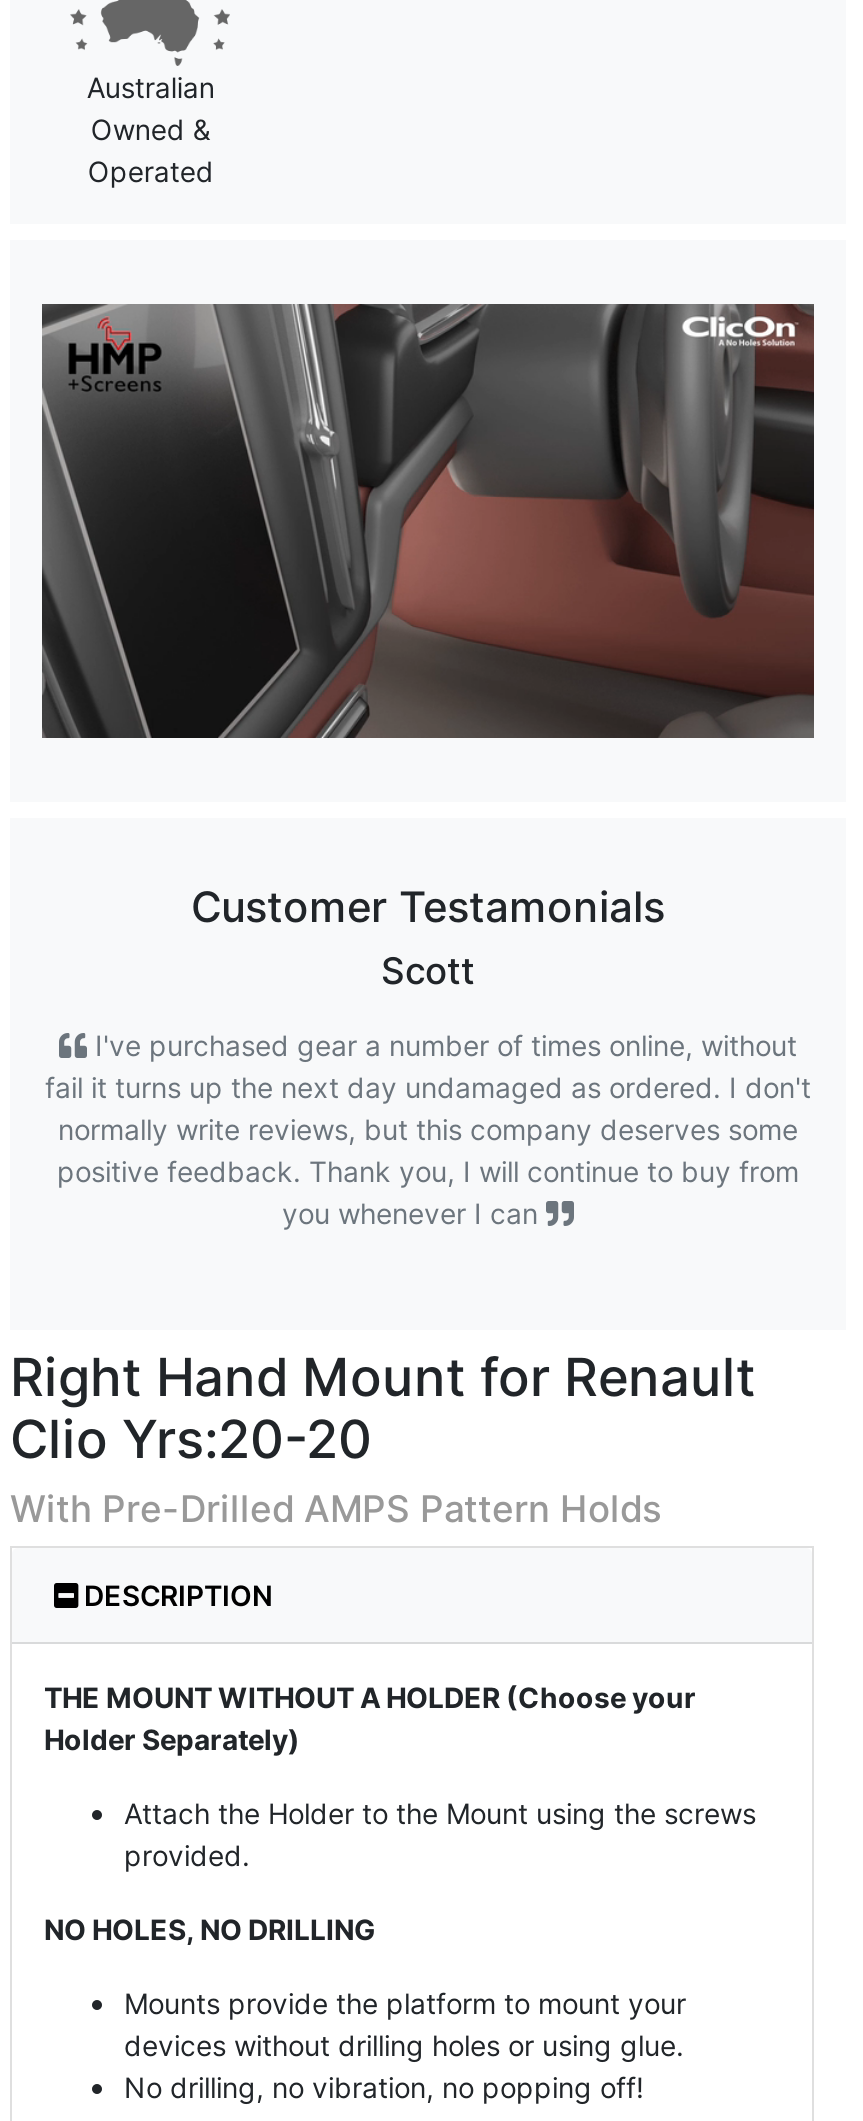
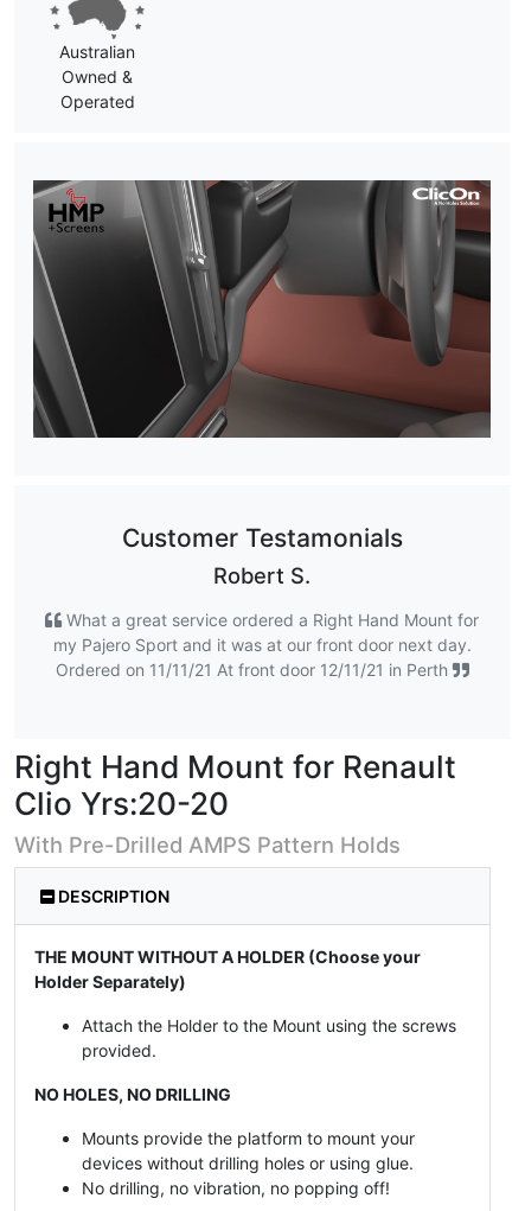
- Scott
+ Robert S.

- I've purchased gear a number of times online, without
- fail it turns up the next day undamaged as ordered. I don't
- normally write reviews, but this company deserves some
- positive feedback. Thank you, I will continue to buy from
- you whenever I can
+ What a great service ordered a Right Hand Mount for
+ my Pajero Sport and it was at our front door next day.
+ Ordered on 11/11/21 At front door 12/11/21 in Perth
